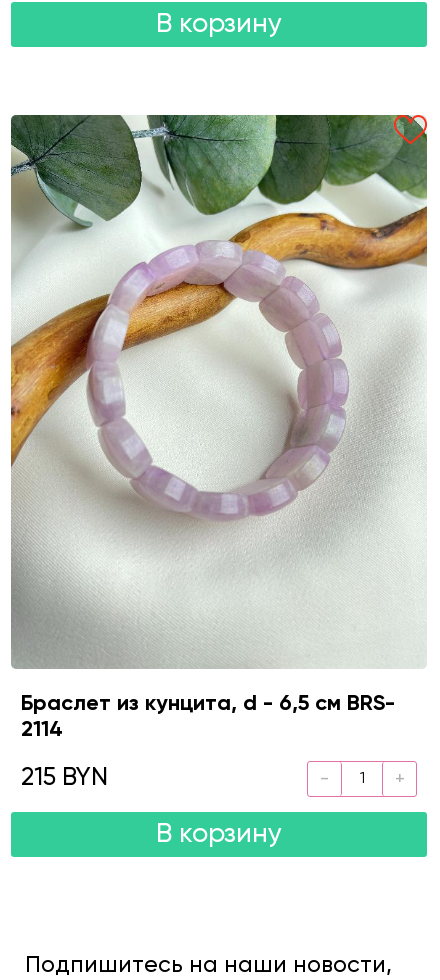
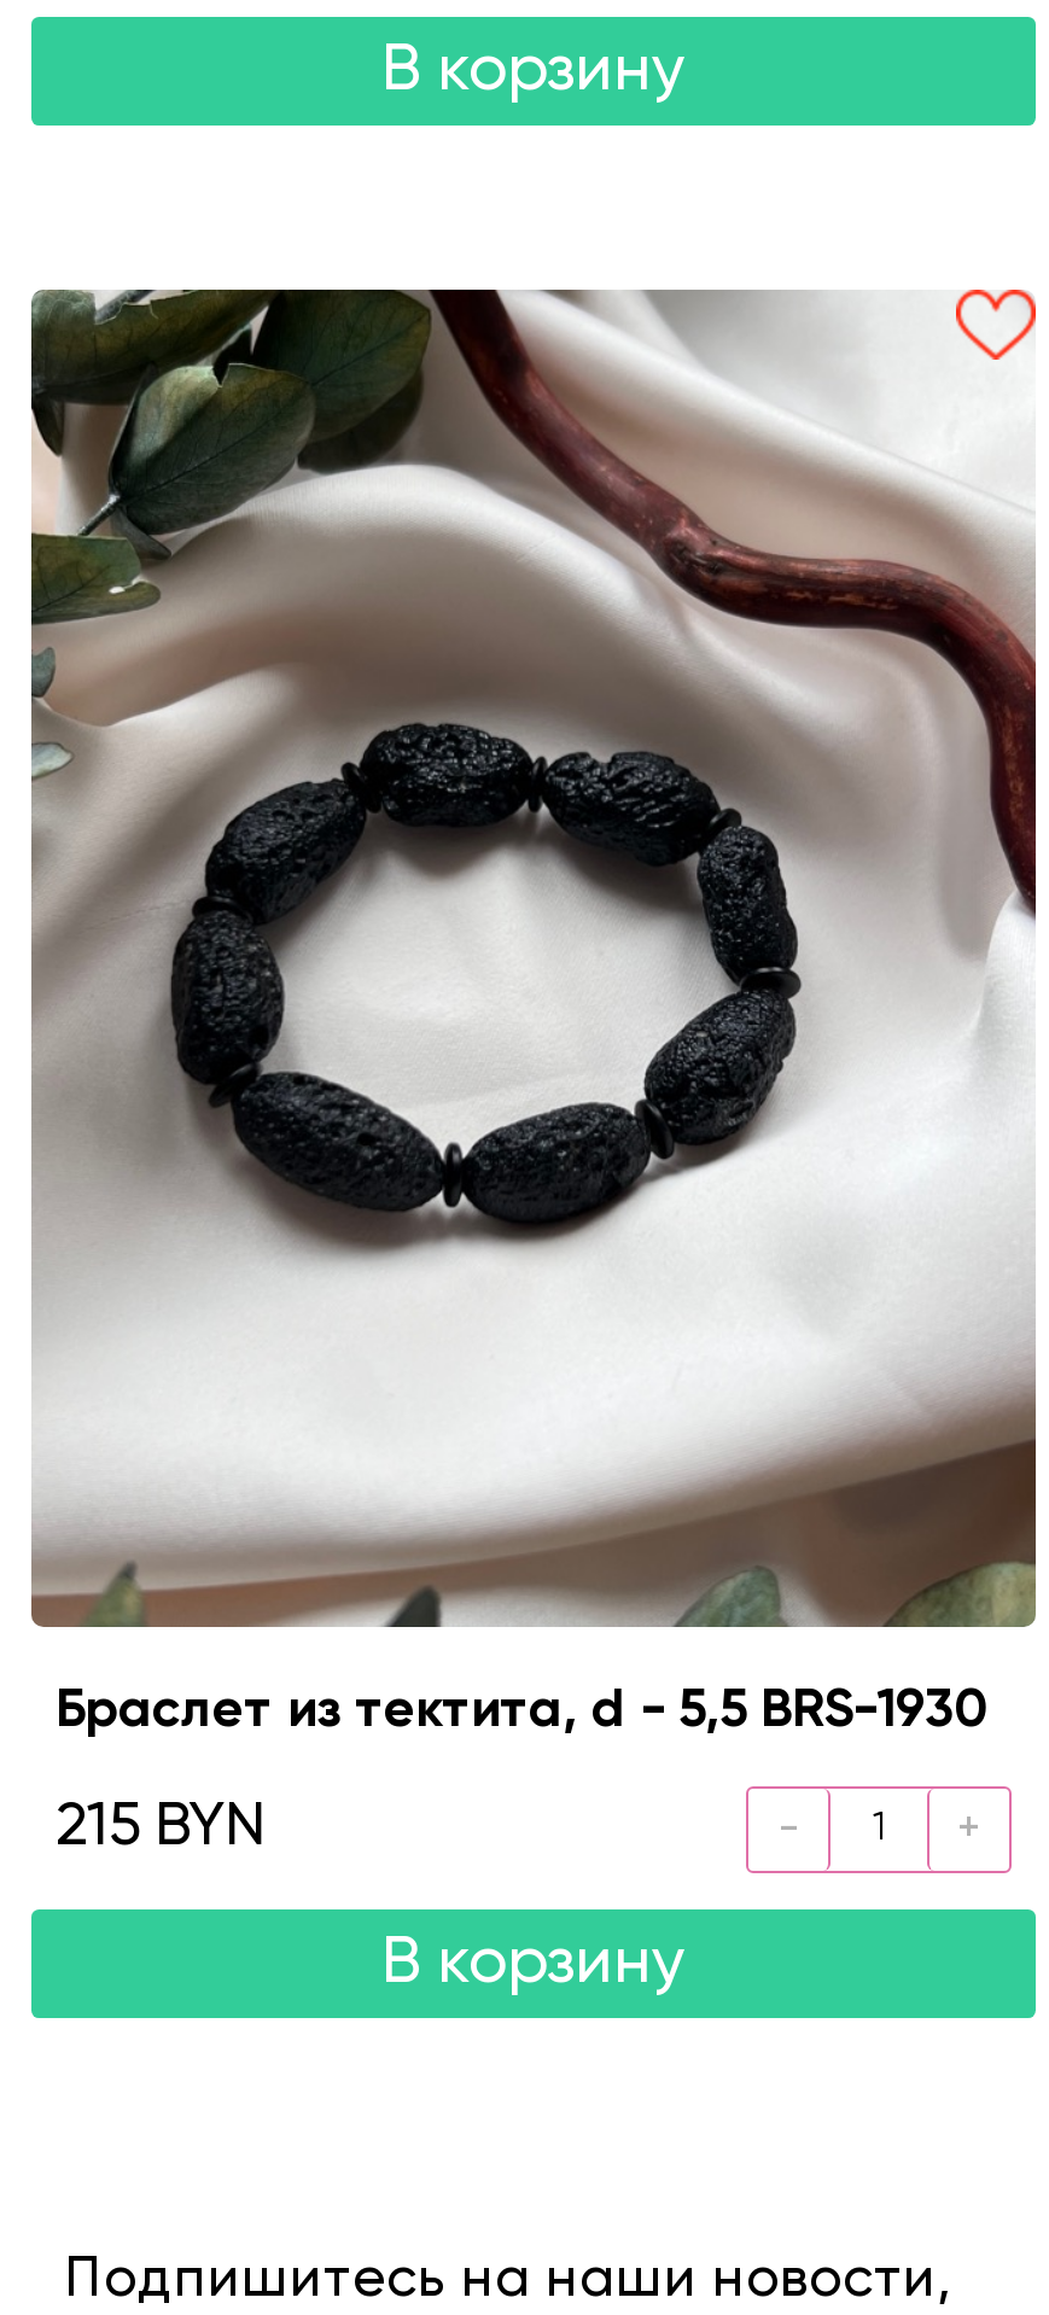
- [image]
- Браслет из кунцита, d - 6,5 см BRS-
- 2114
+ [image]
+ Браслет из тектита, d - 5,5 BRS-1930
